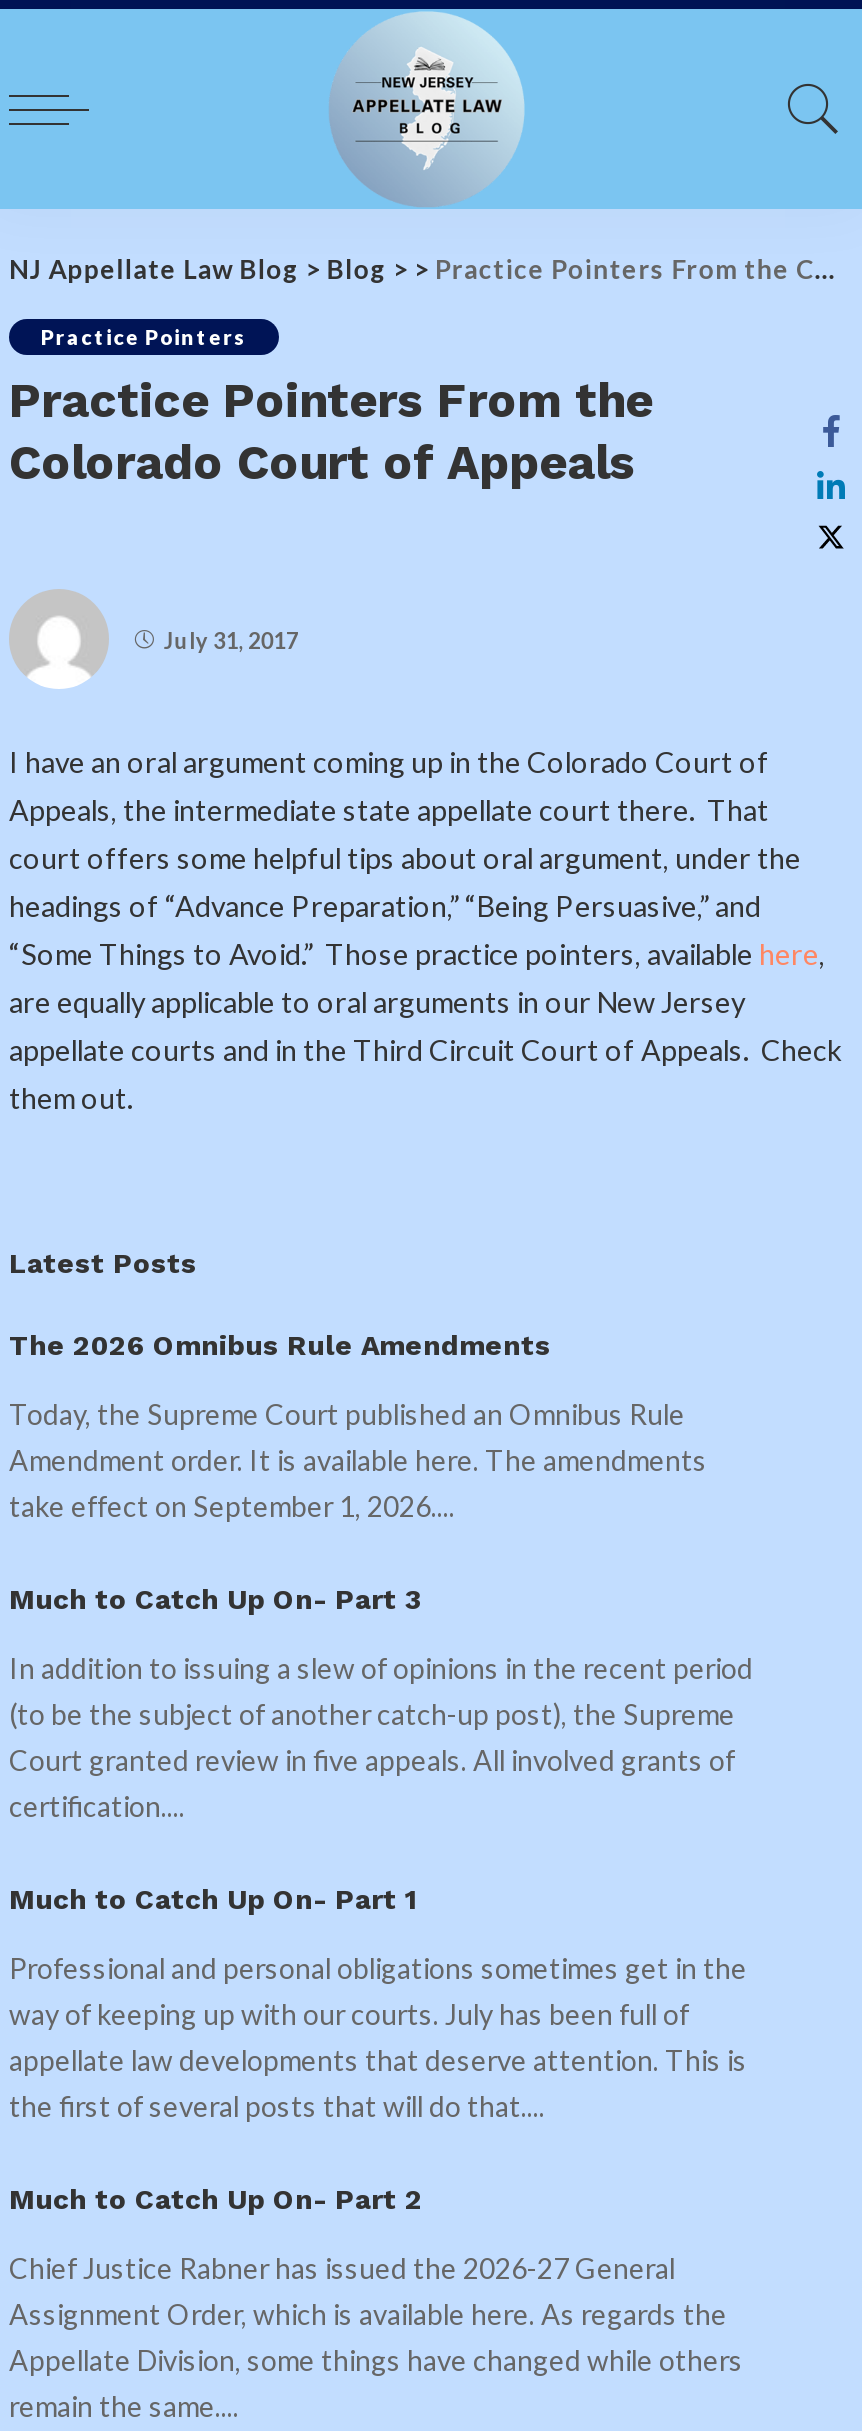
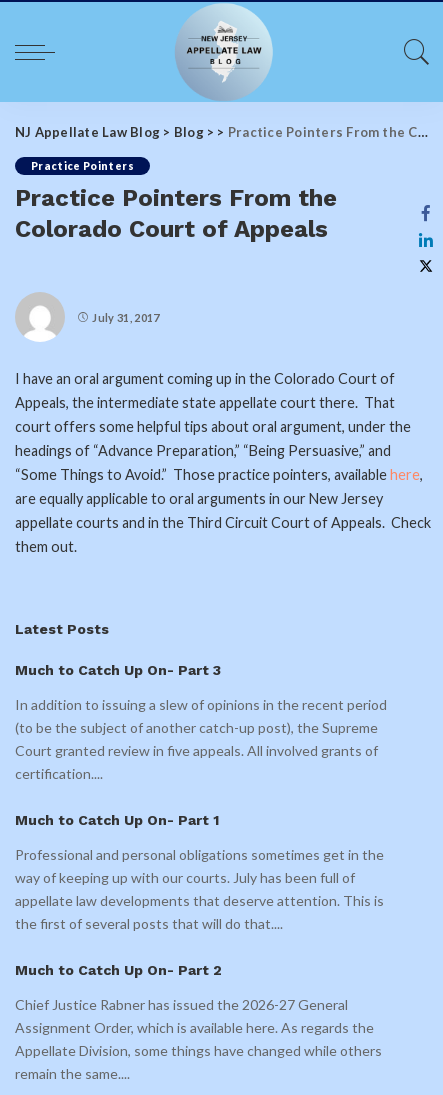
- The 2026 Omnibus Rule Amendments
- Today, the Supreme Court published an Omnibus Rule
- Amendment order. It is available here. The amendments
- take effect on September 1, 2026....
